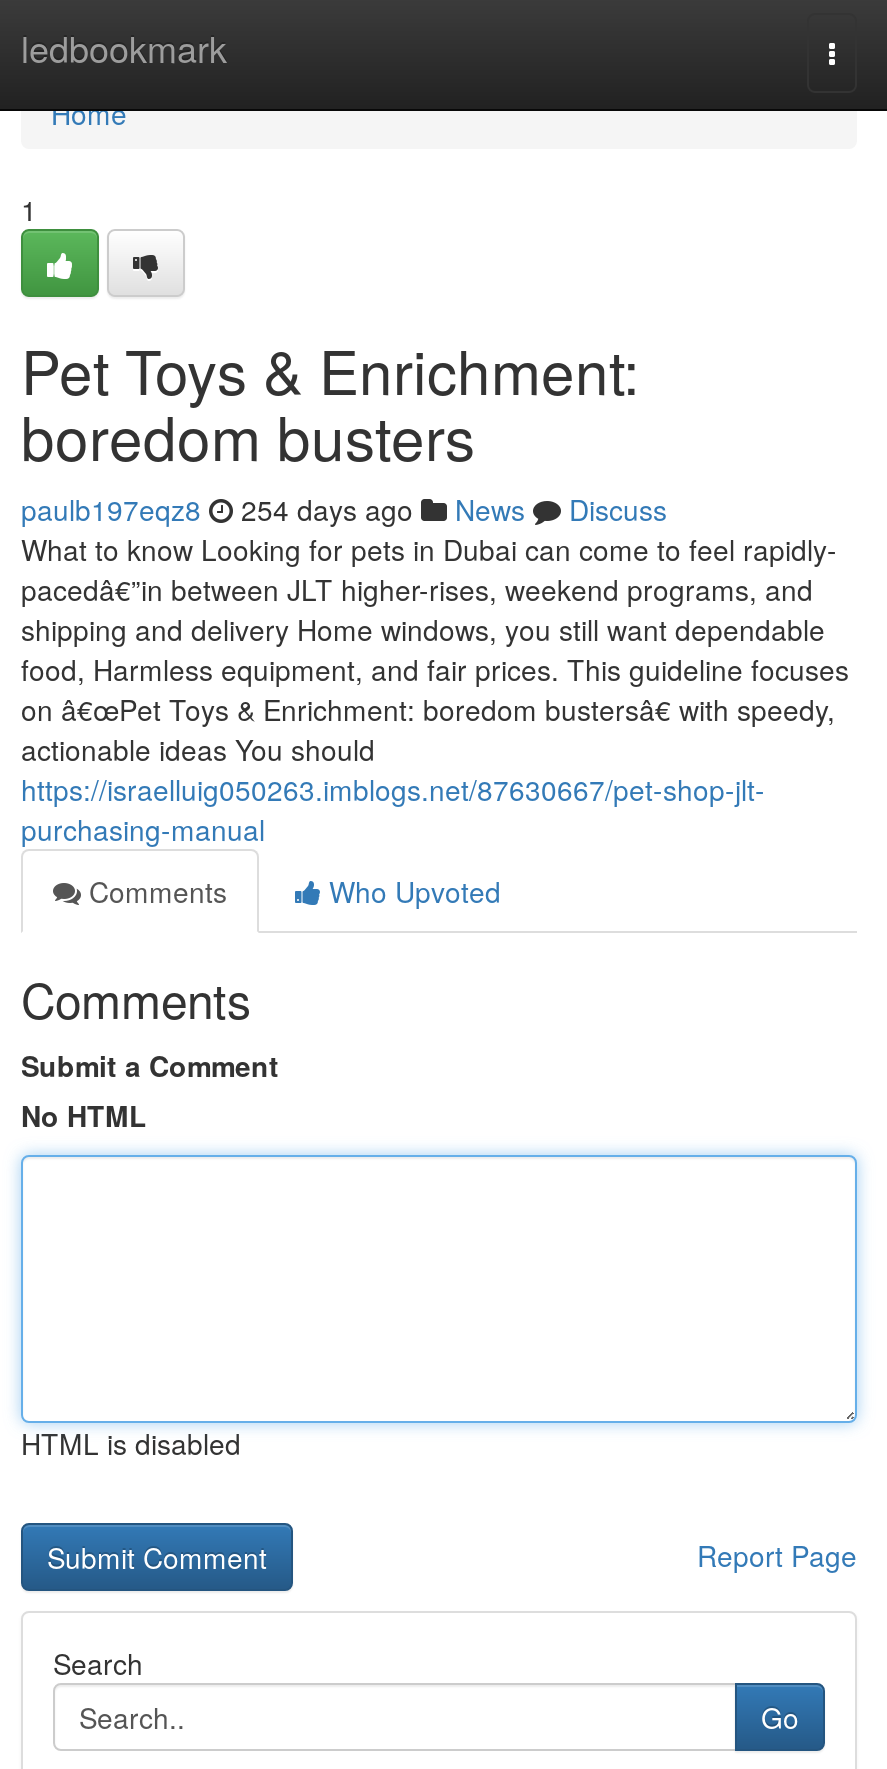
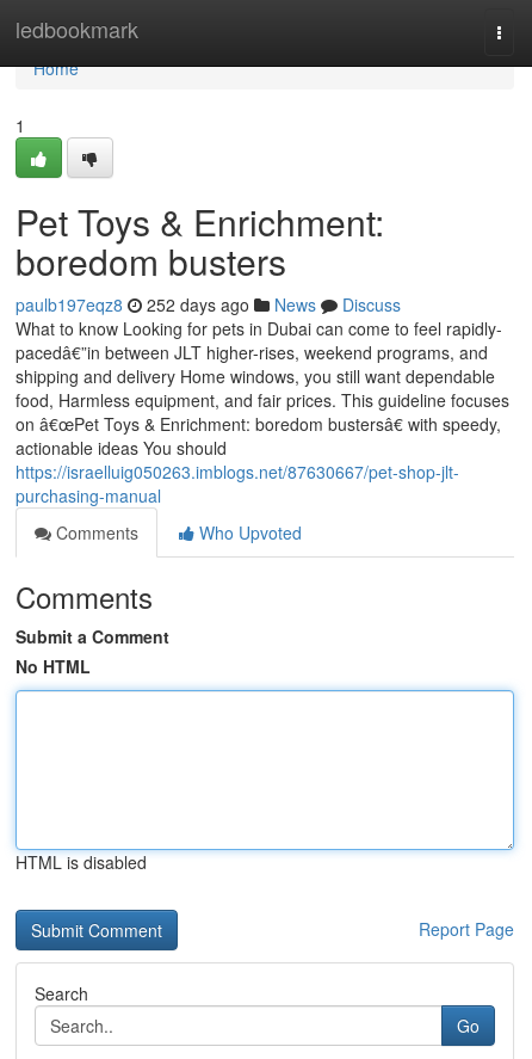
- paulb197eqz8 254 days ago News Discuss
+ paulb197eqz8 252 days ago News Discuss
